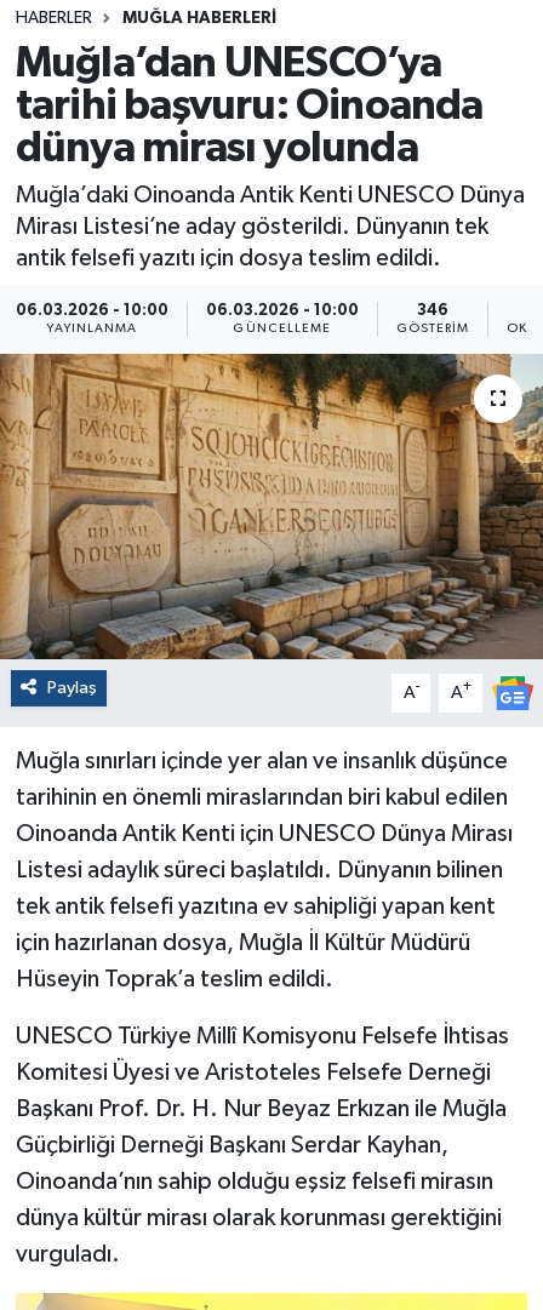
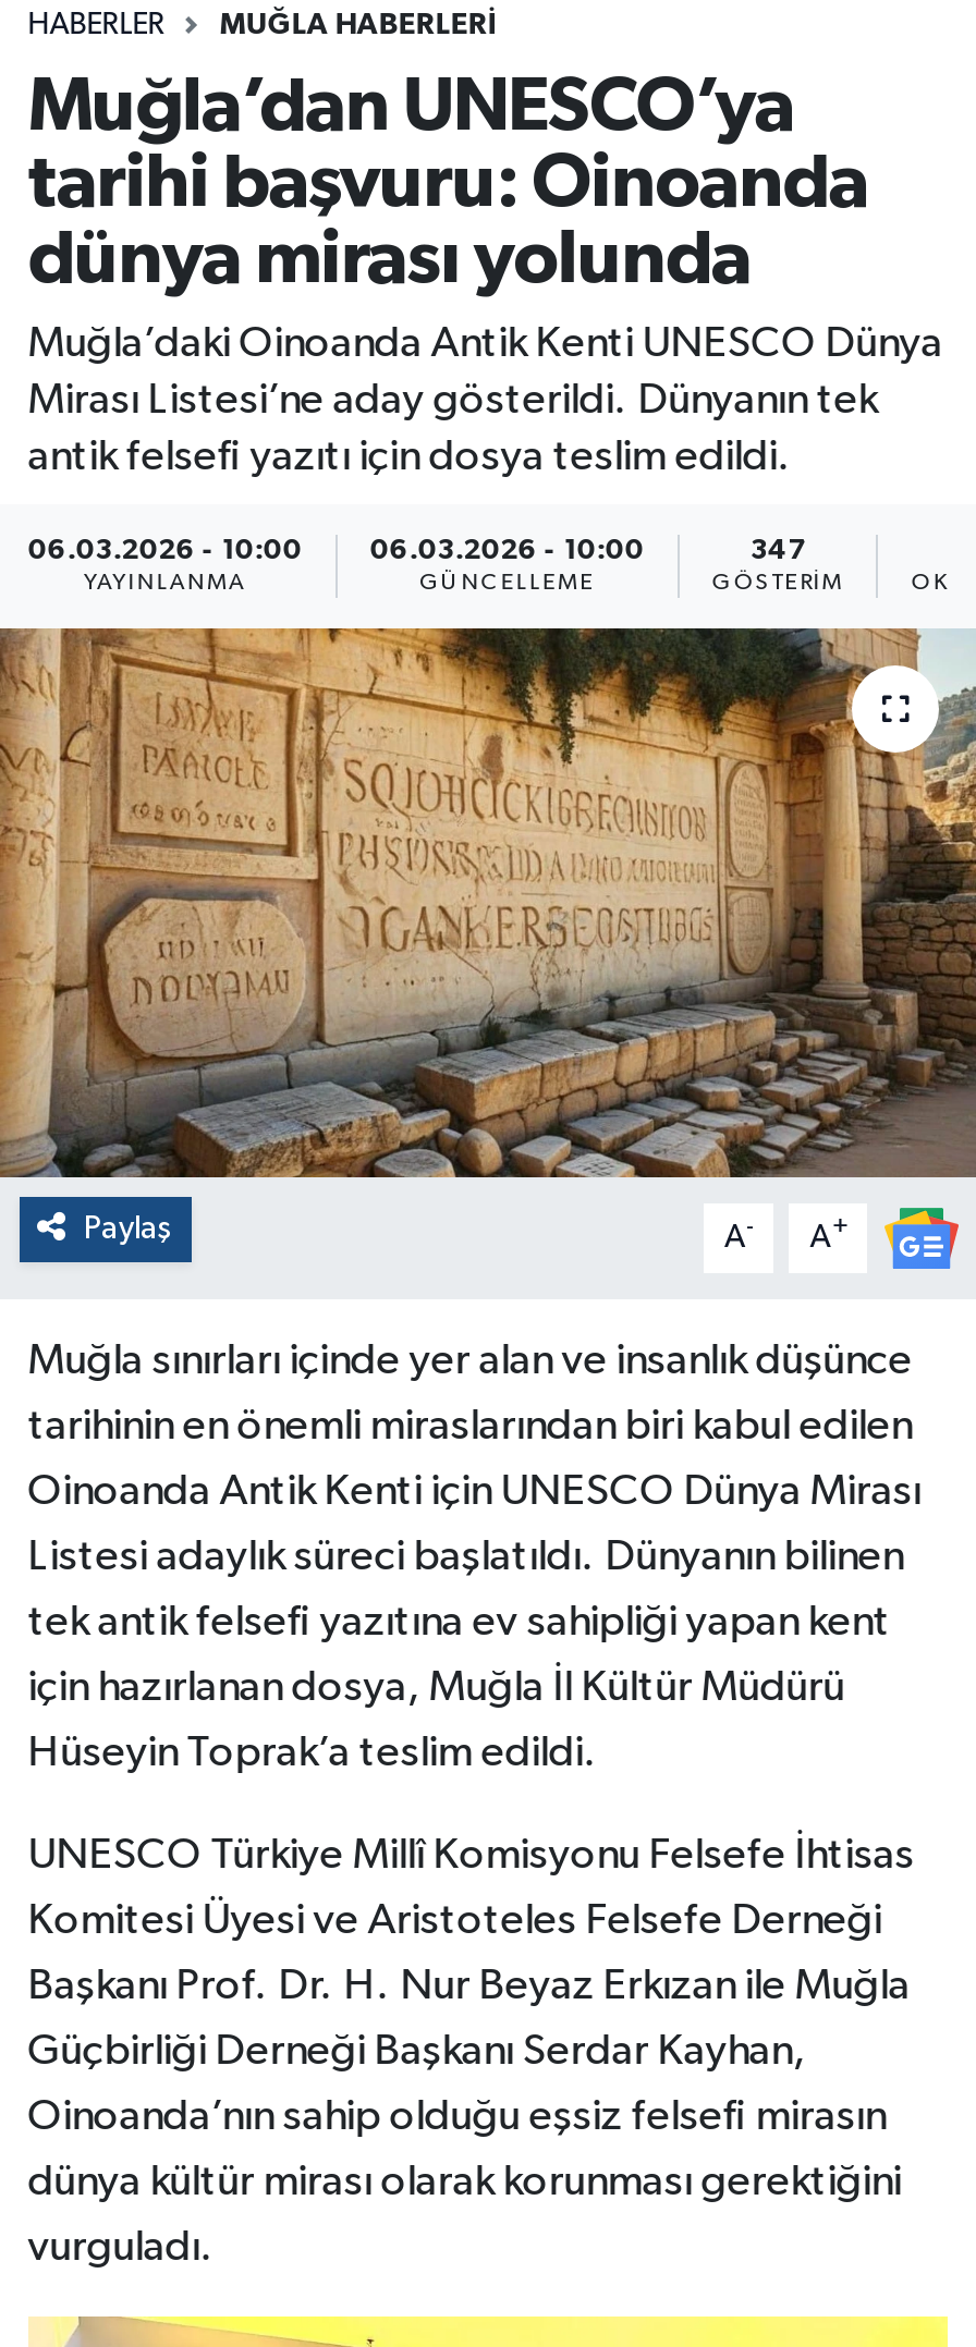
- 346
+ 347
